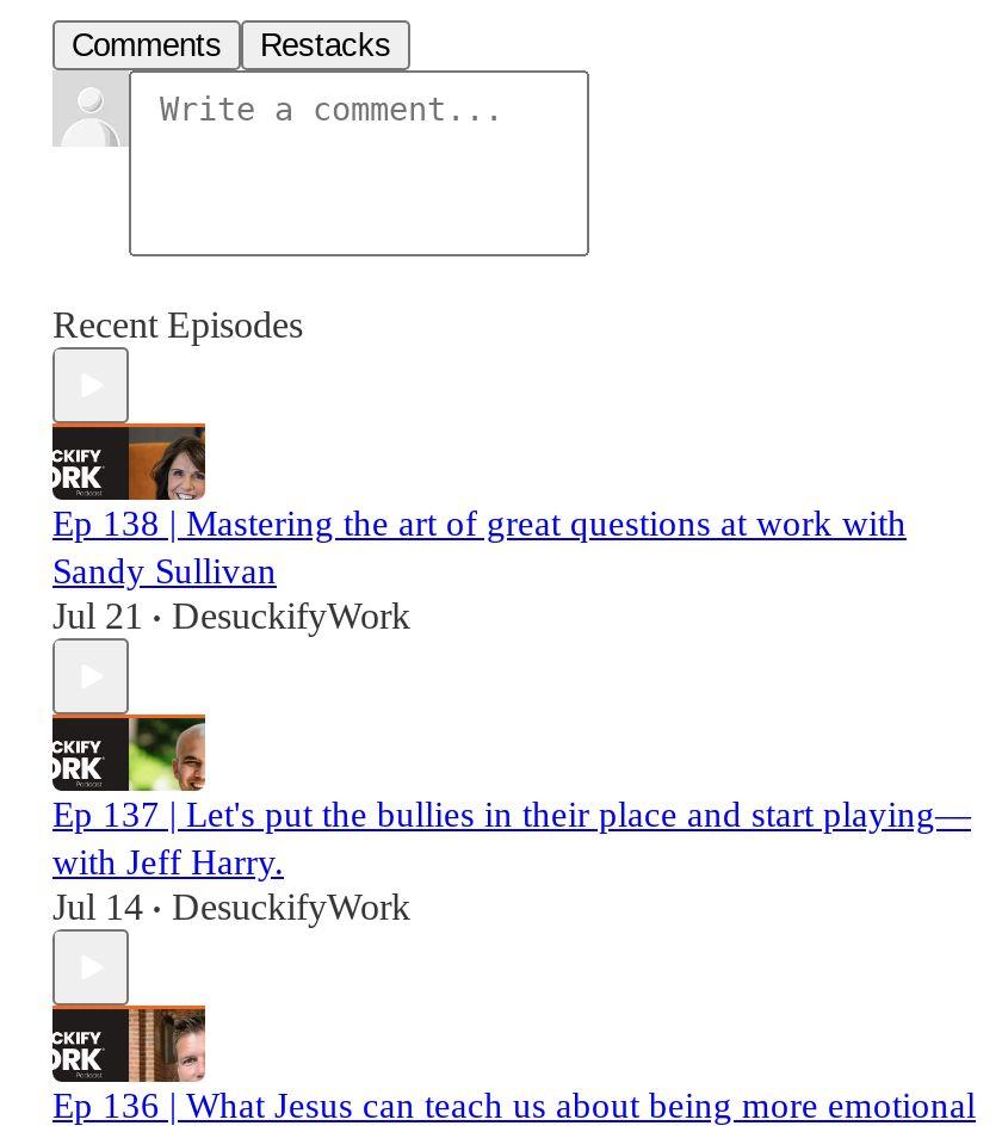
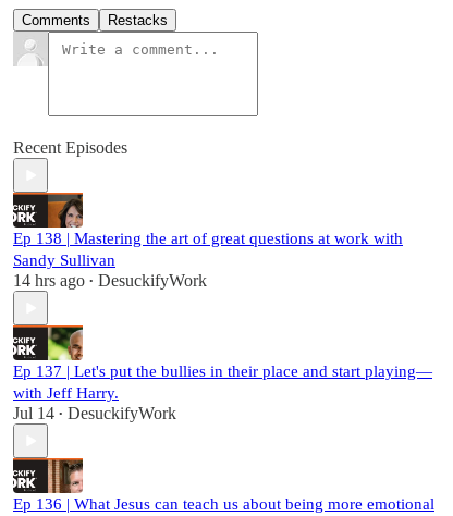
- Jul 21 • DesuckifyWork
+ 14 hrs ago • DesuckifyWork
